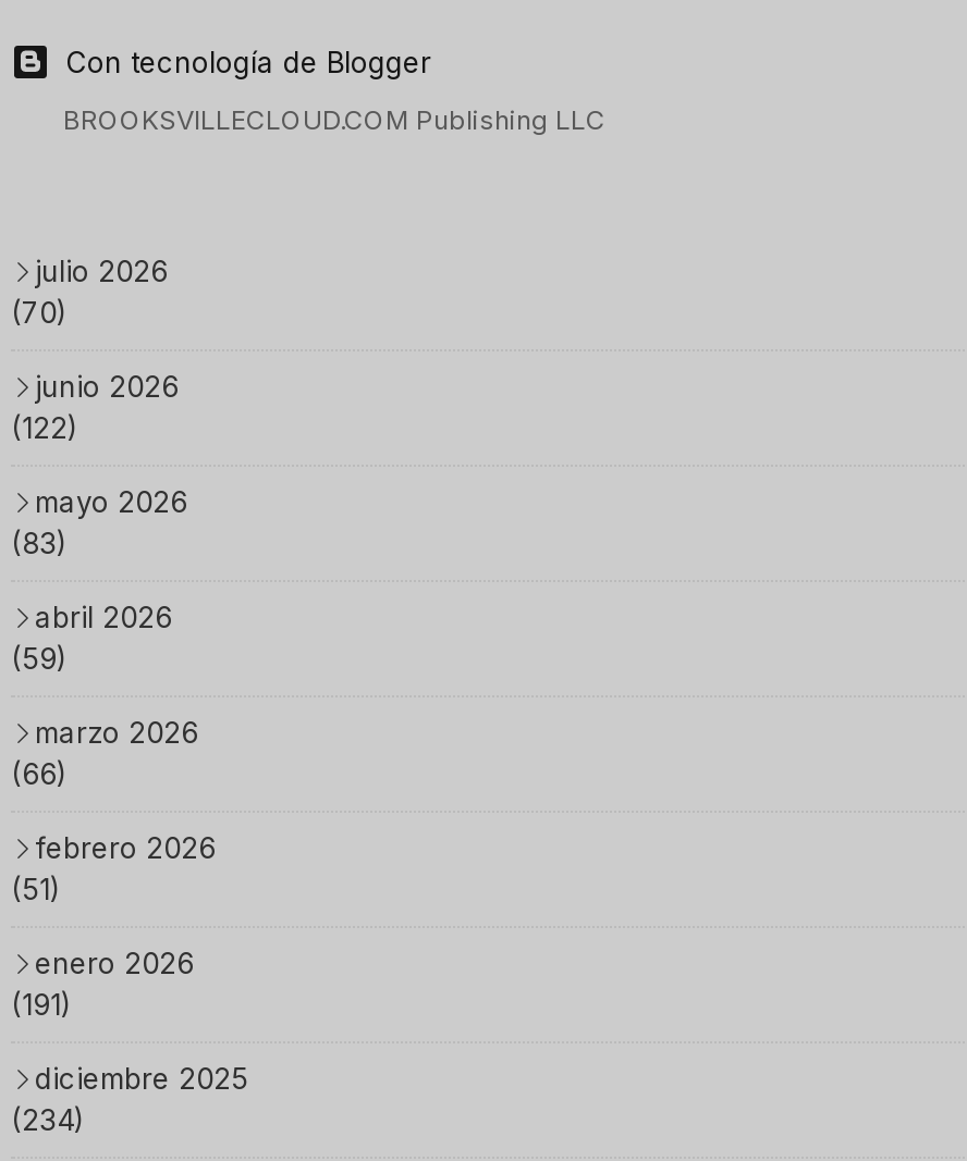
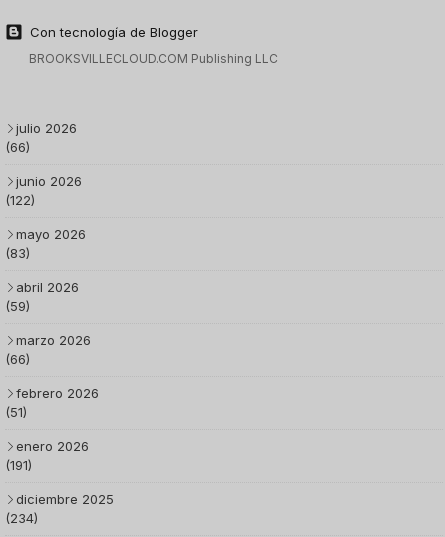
- (70)
+ (66)
